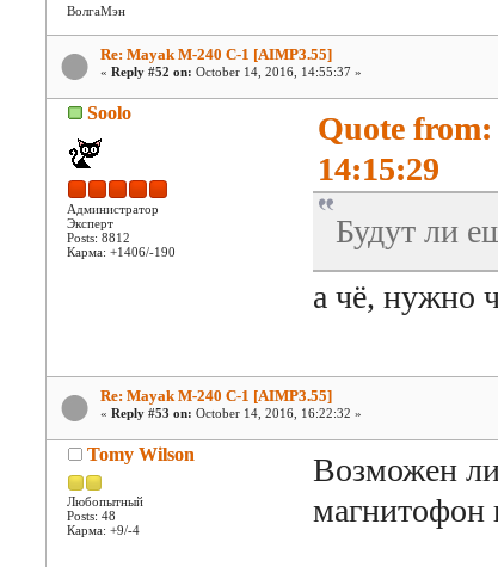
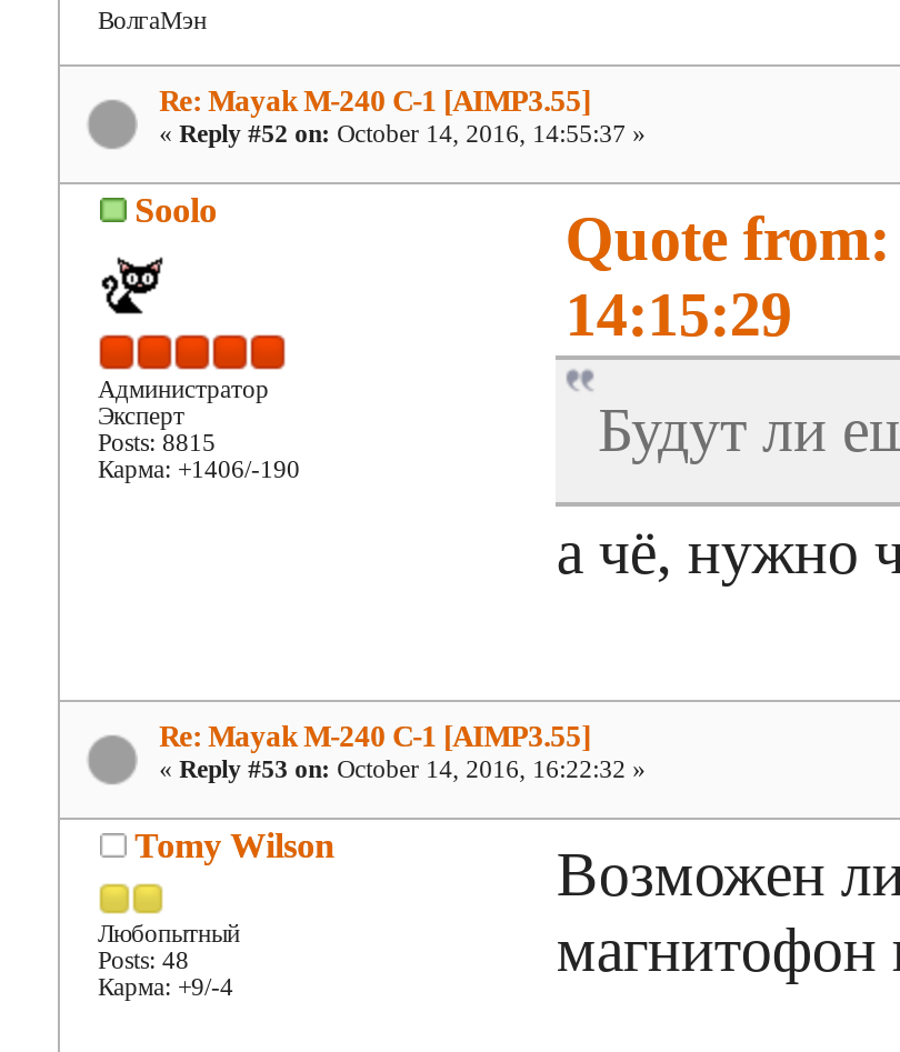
- Posts: 8812
+ Posts: 8815
